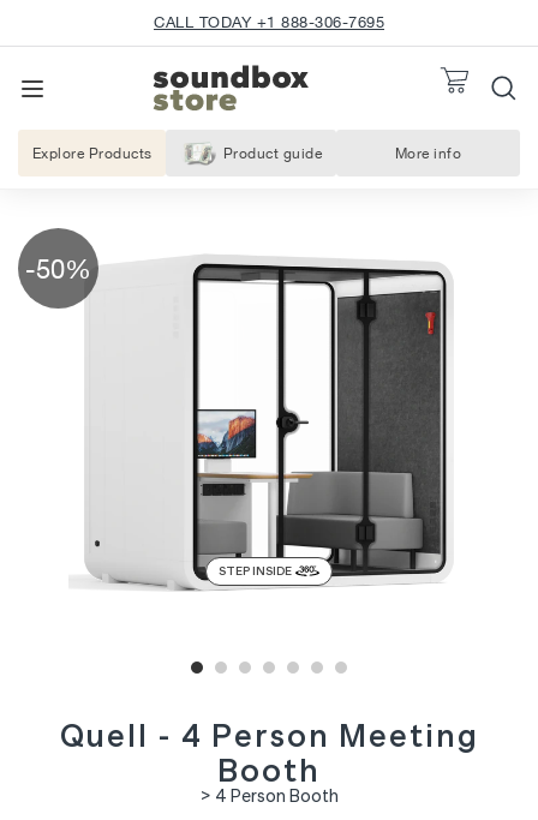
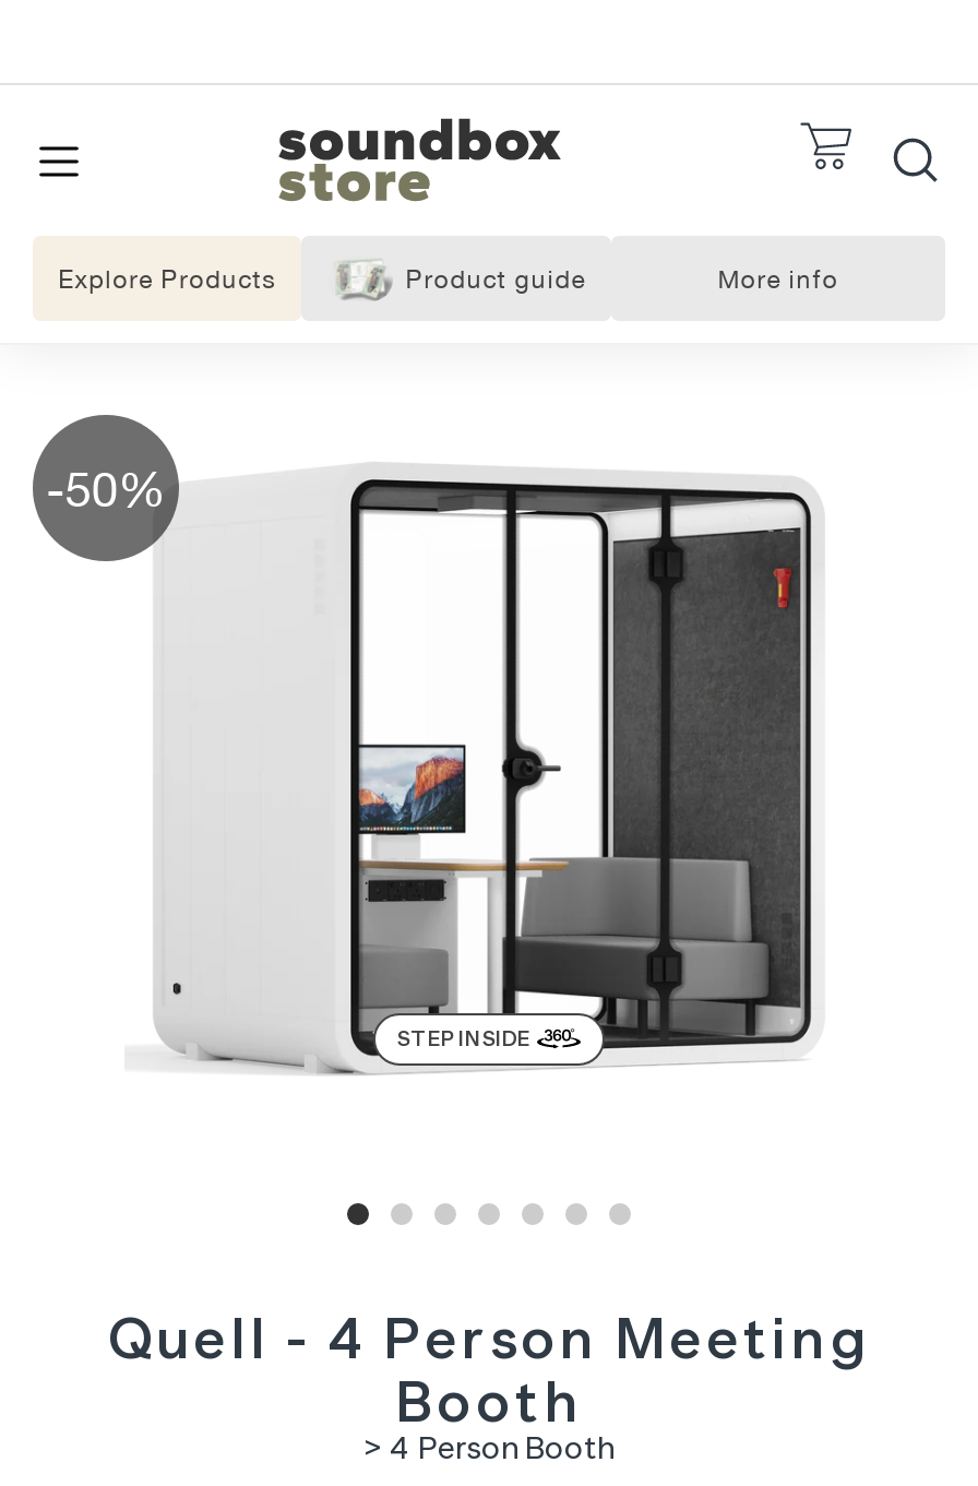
- CALL TODAY +1 888-306-7695
